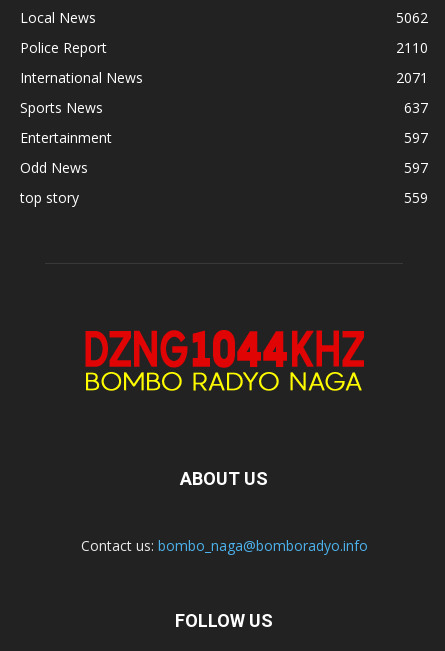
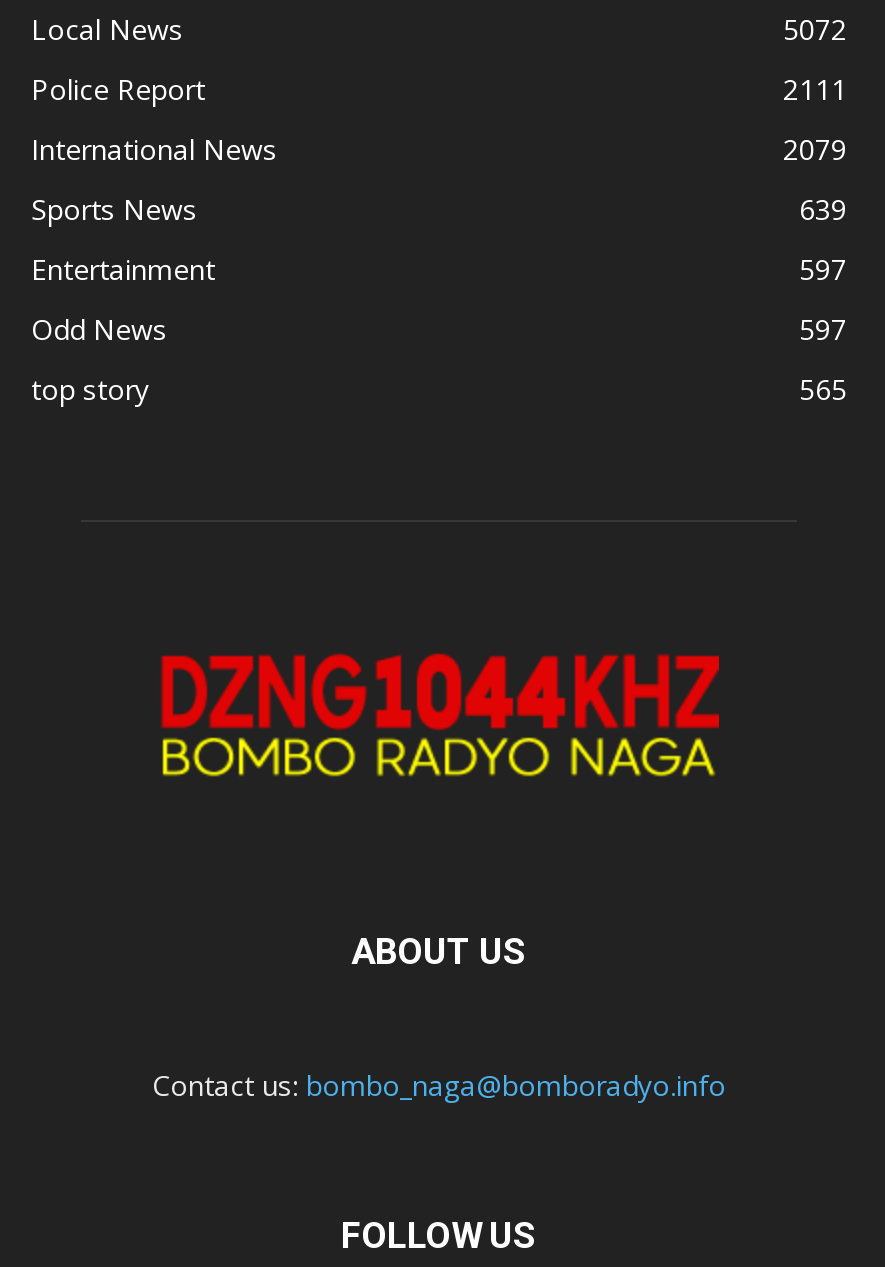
- 5062
+ 5072

- 2110
+ 2111

- 2071
+ 2079

- 637
+ 639

- 559
+ 565
